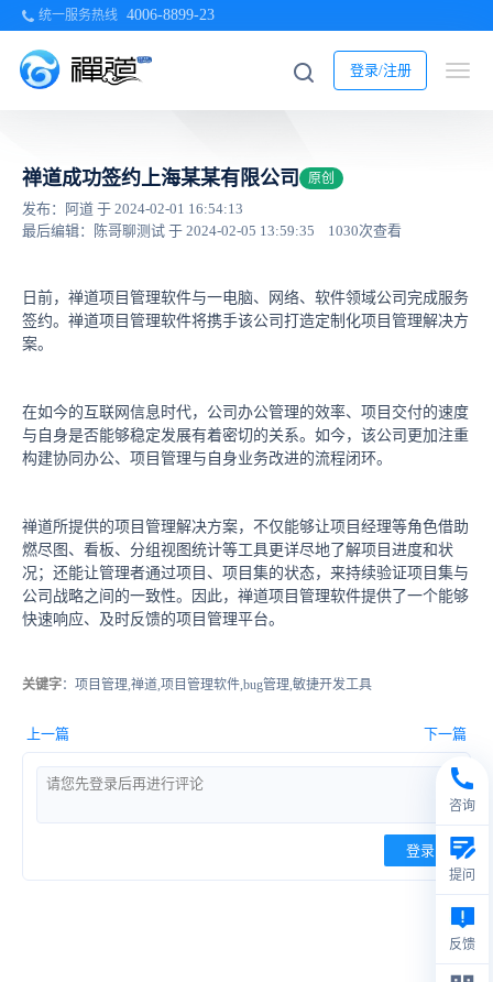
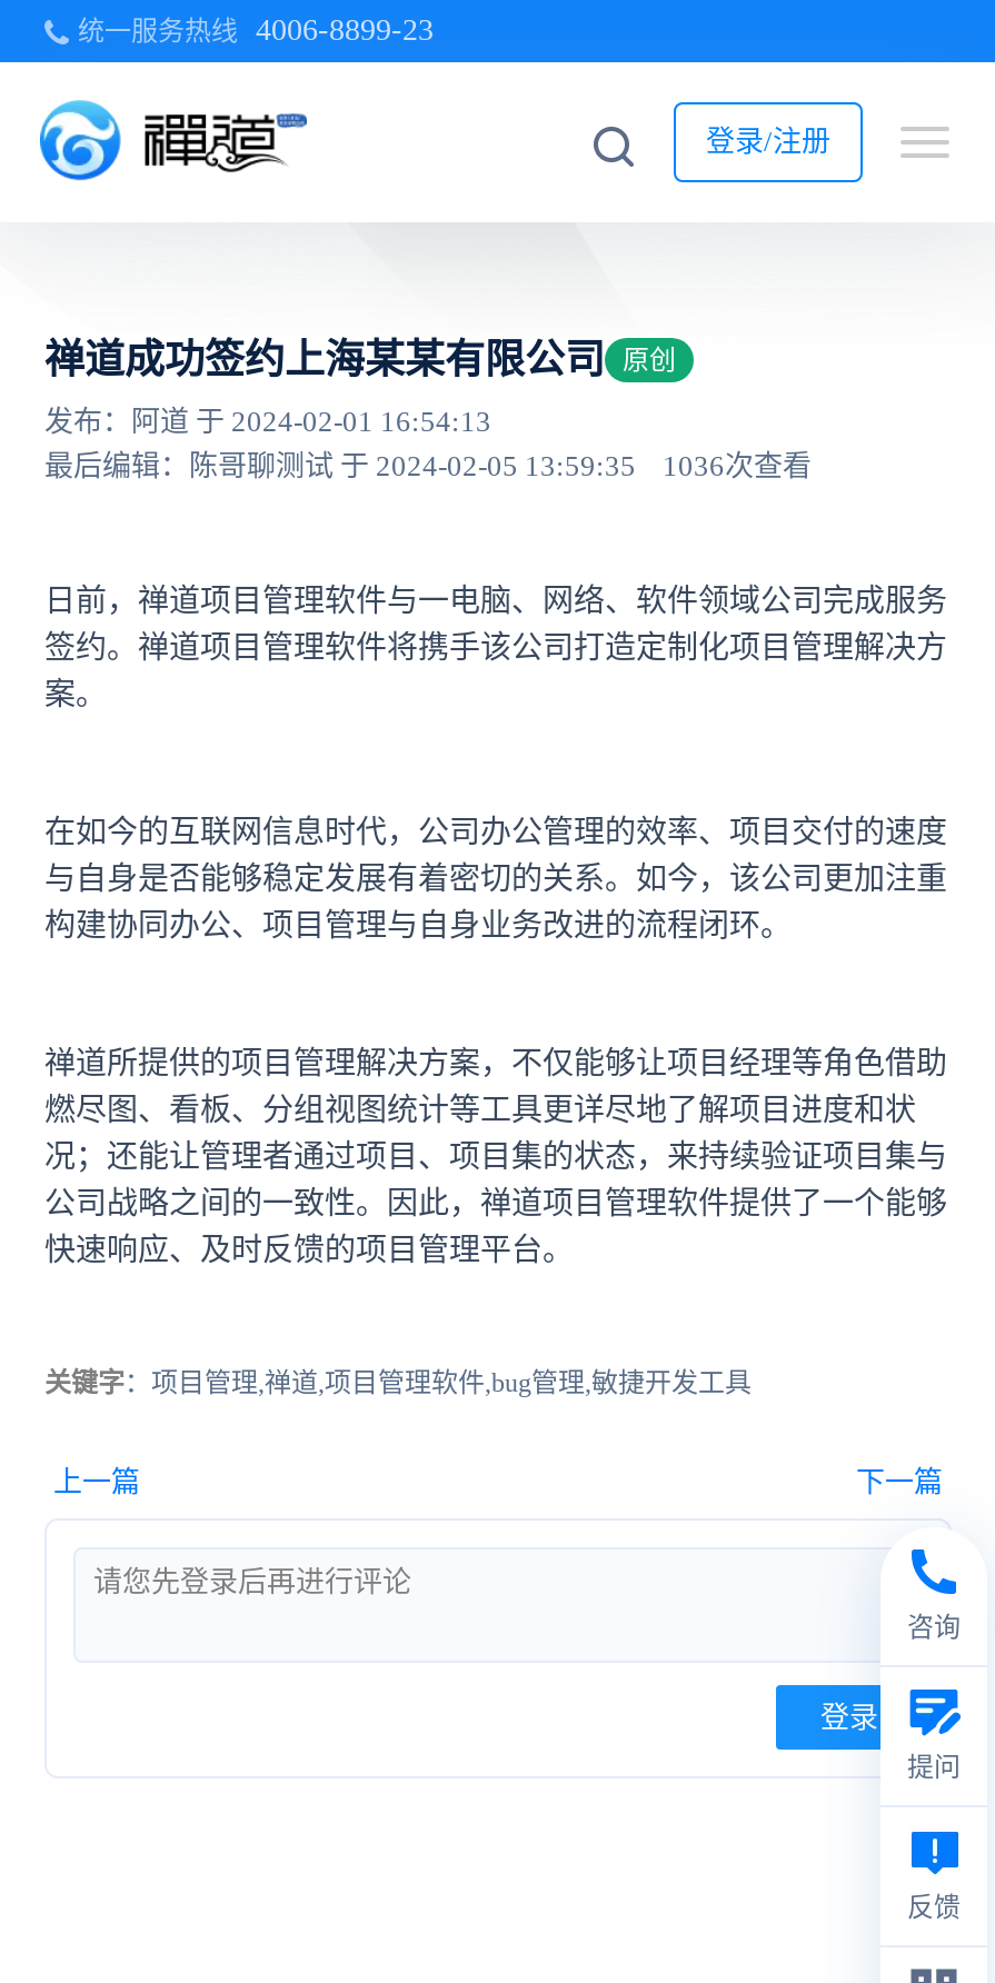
- 最后编辑：陈哥聊测试 于 2024-02-05 13:59:35 1030次查看
+ 最后编辑：陈哥聊测试 于 2024-02-05 13:59:35 1036次查看
